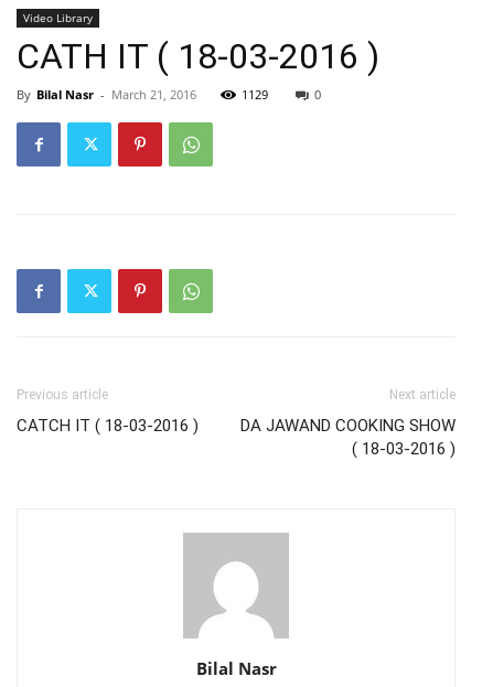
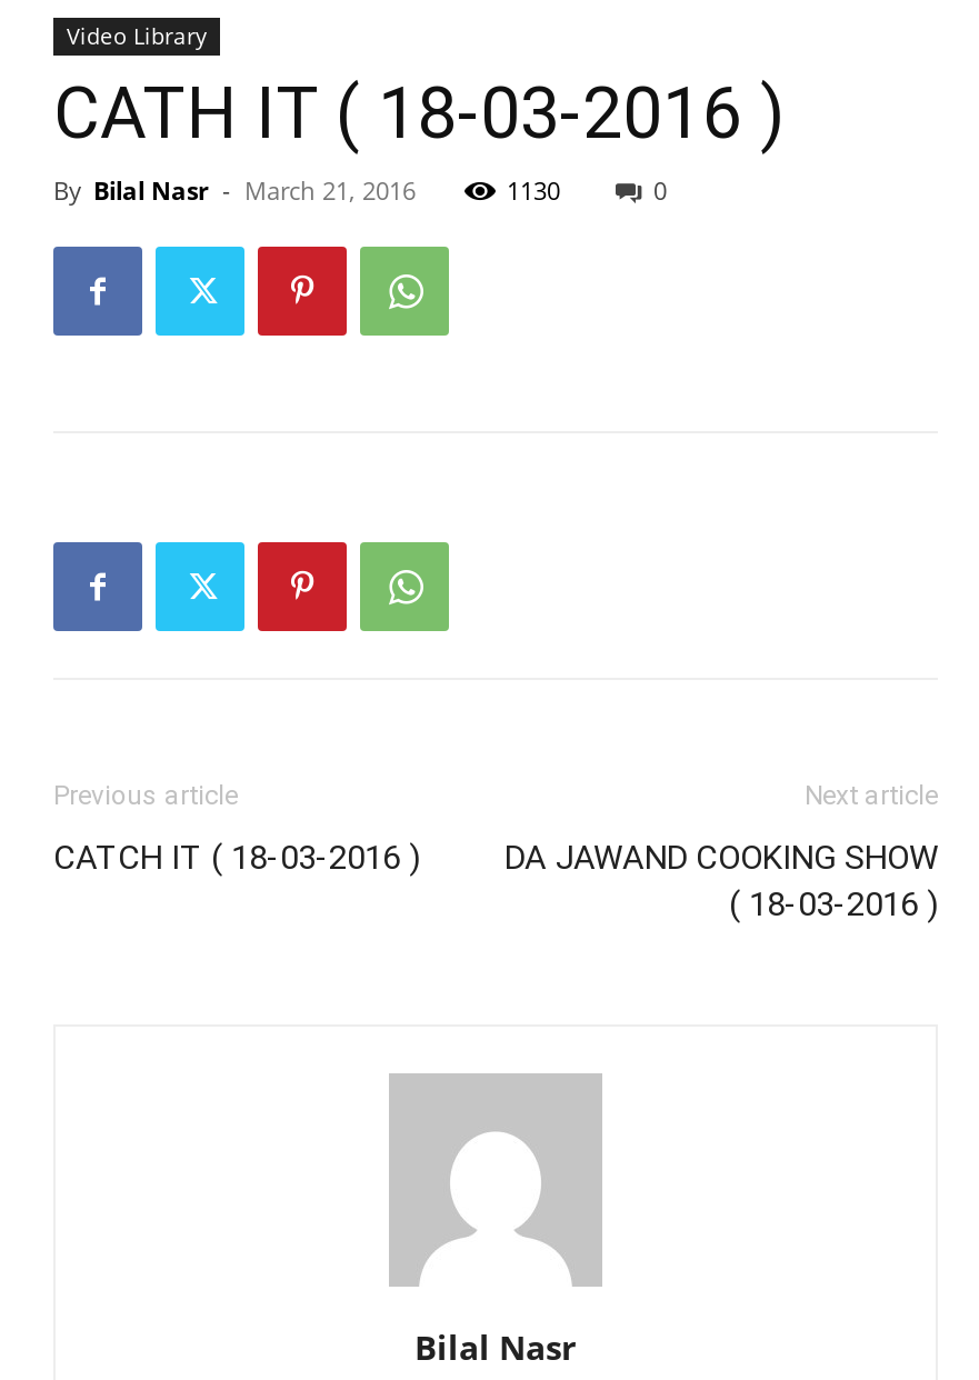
- 1129
+ 1130
